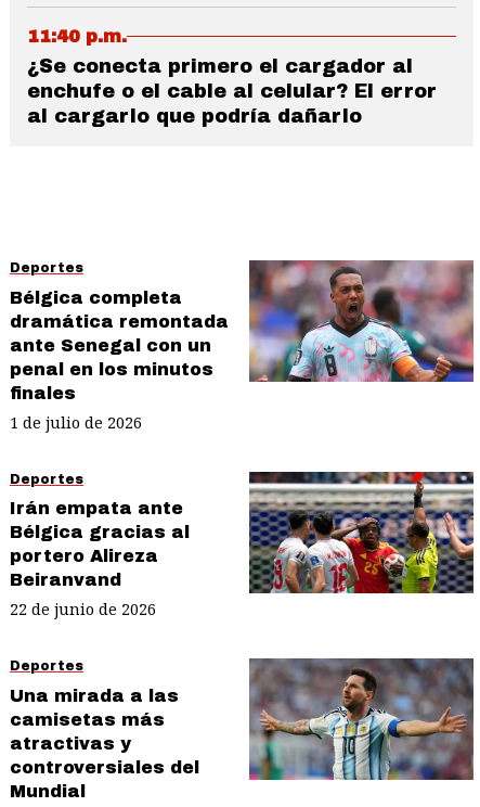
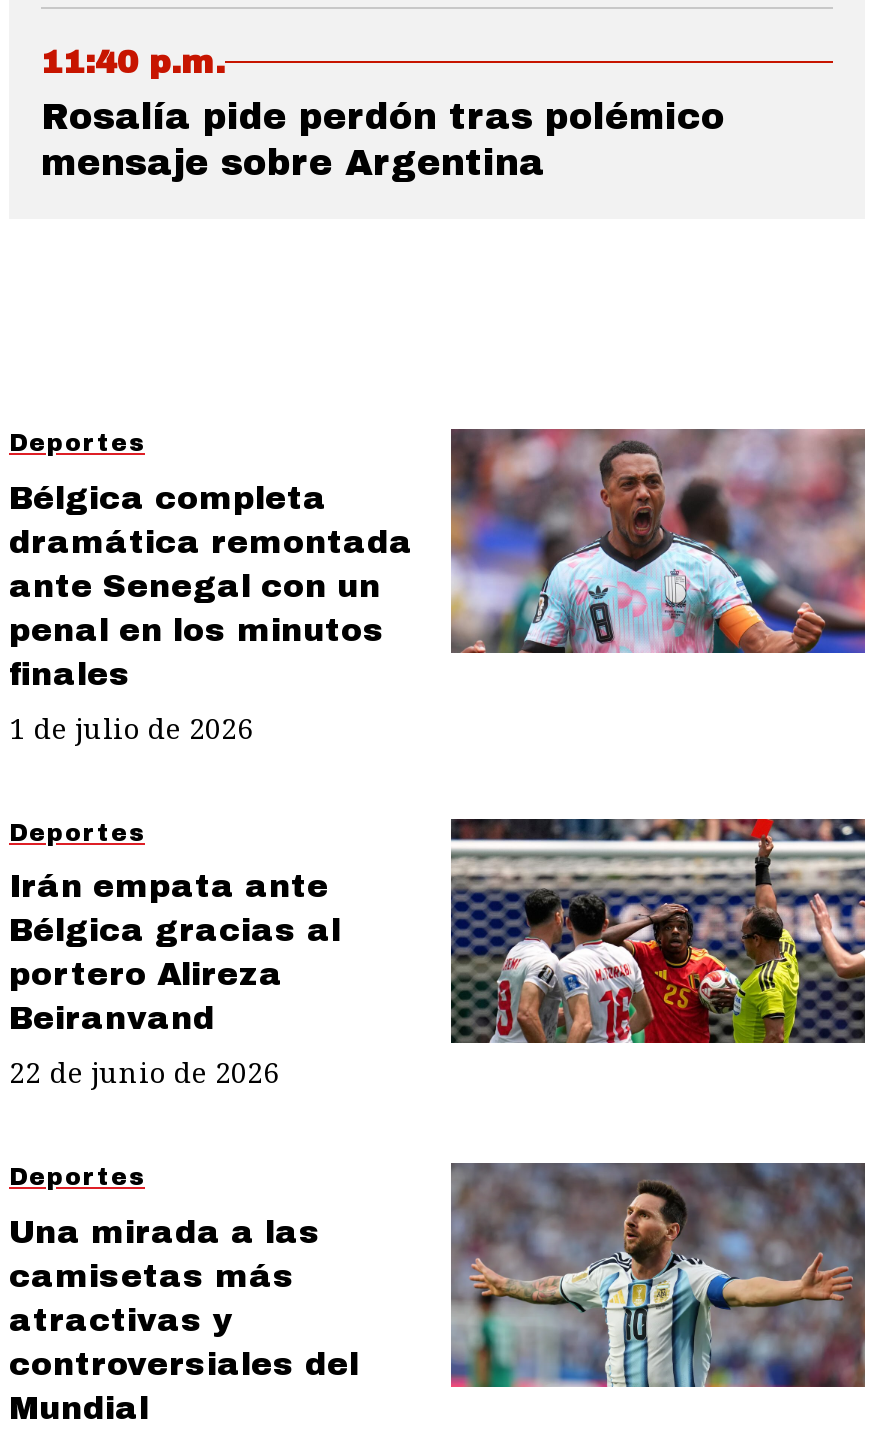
- ¿Se conecta primero el cargador al
- enchufe o el cable al celular? El error
- al cargarlo que podría dañarlo
+ Rosalía pide perdón tras polémico
+ mensaje sobre Argentina
